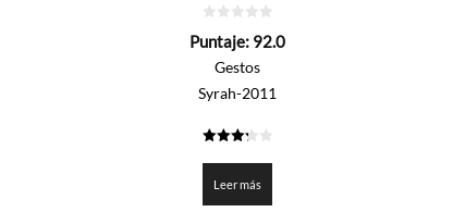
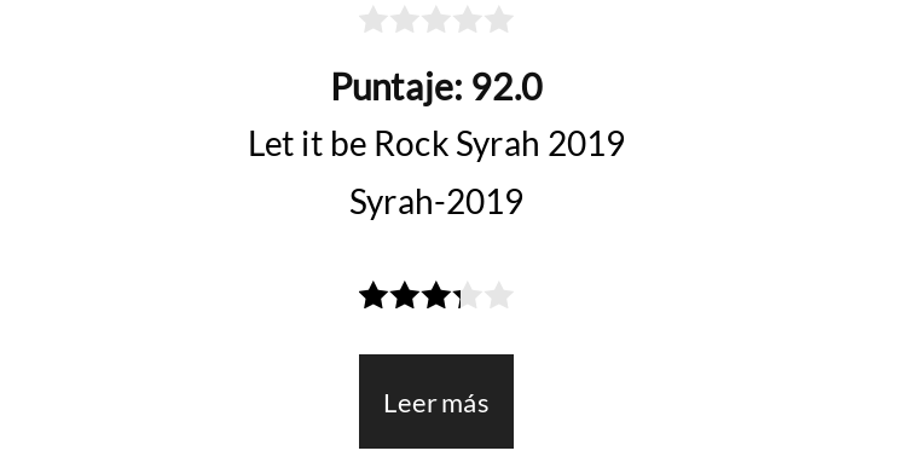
- Gestos
- Syrah-2011
+ Let it be Rock Syrah 2019
+ Syrah-2019
